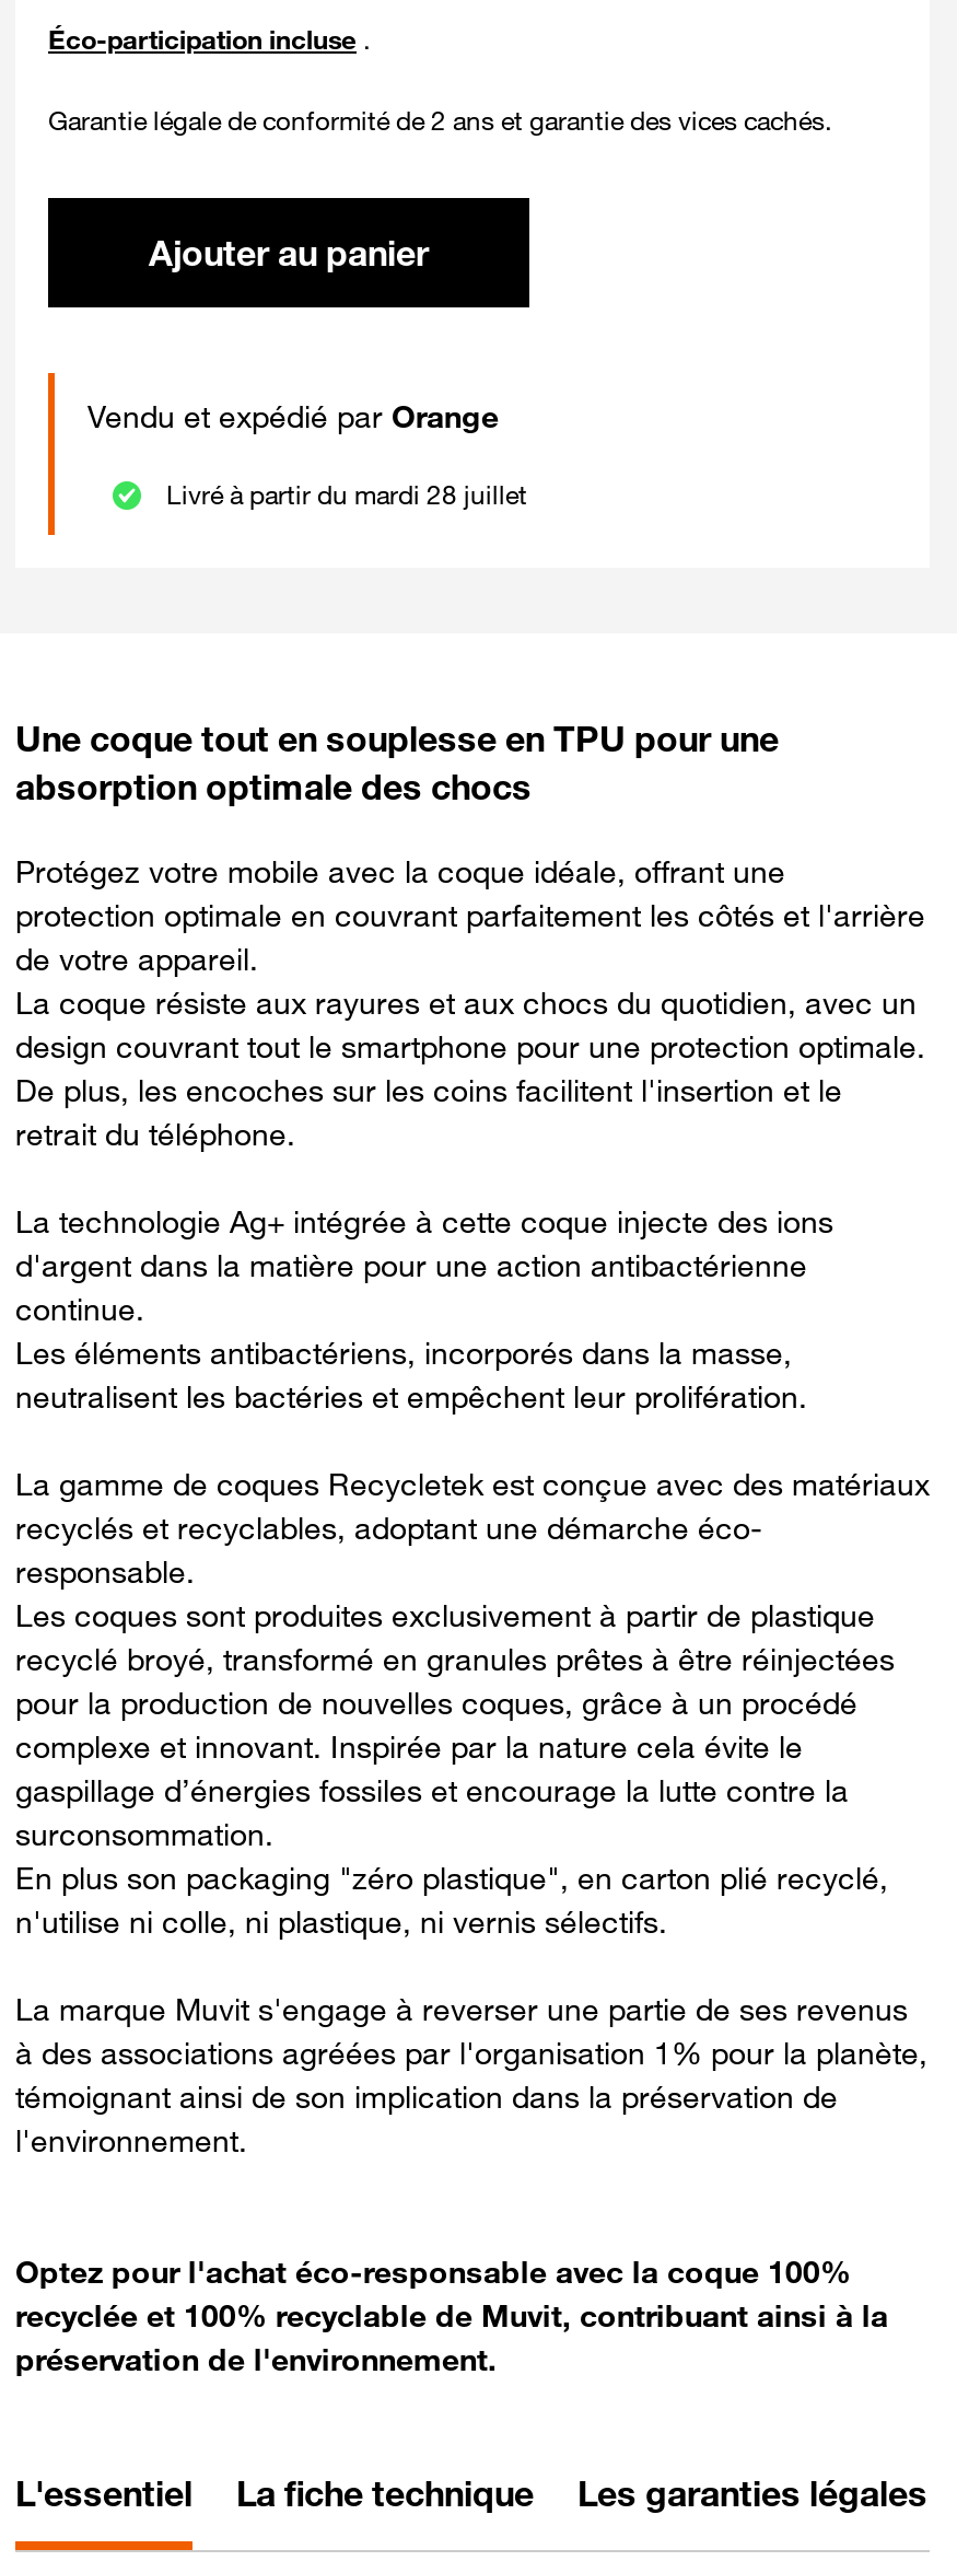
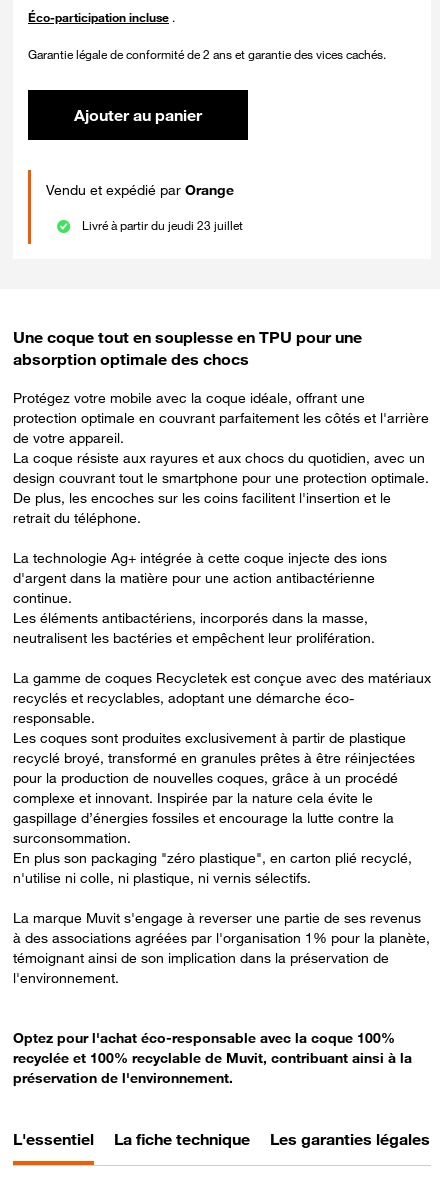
- Livré à partir du mardi 28 juillet
+ Livré à partir du jeudi 23 juillet
